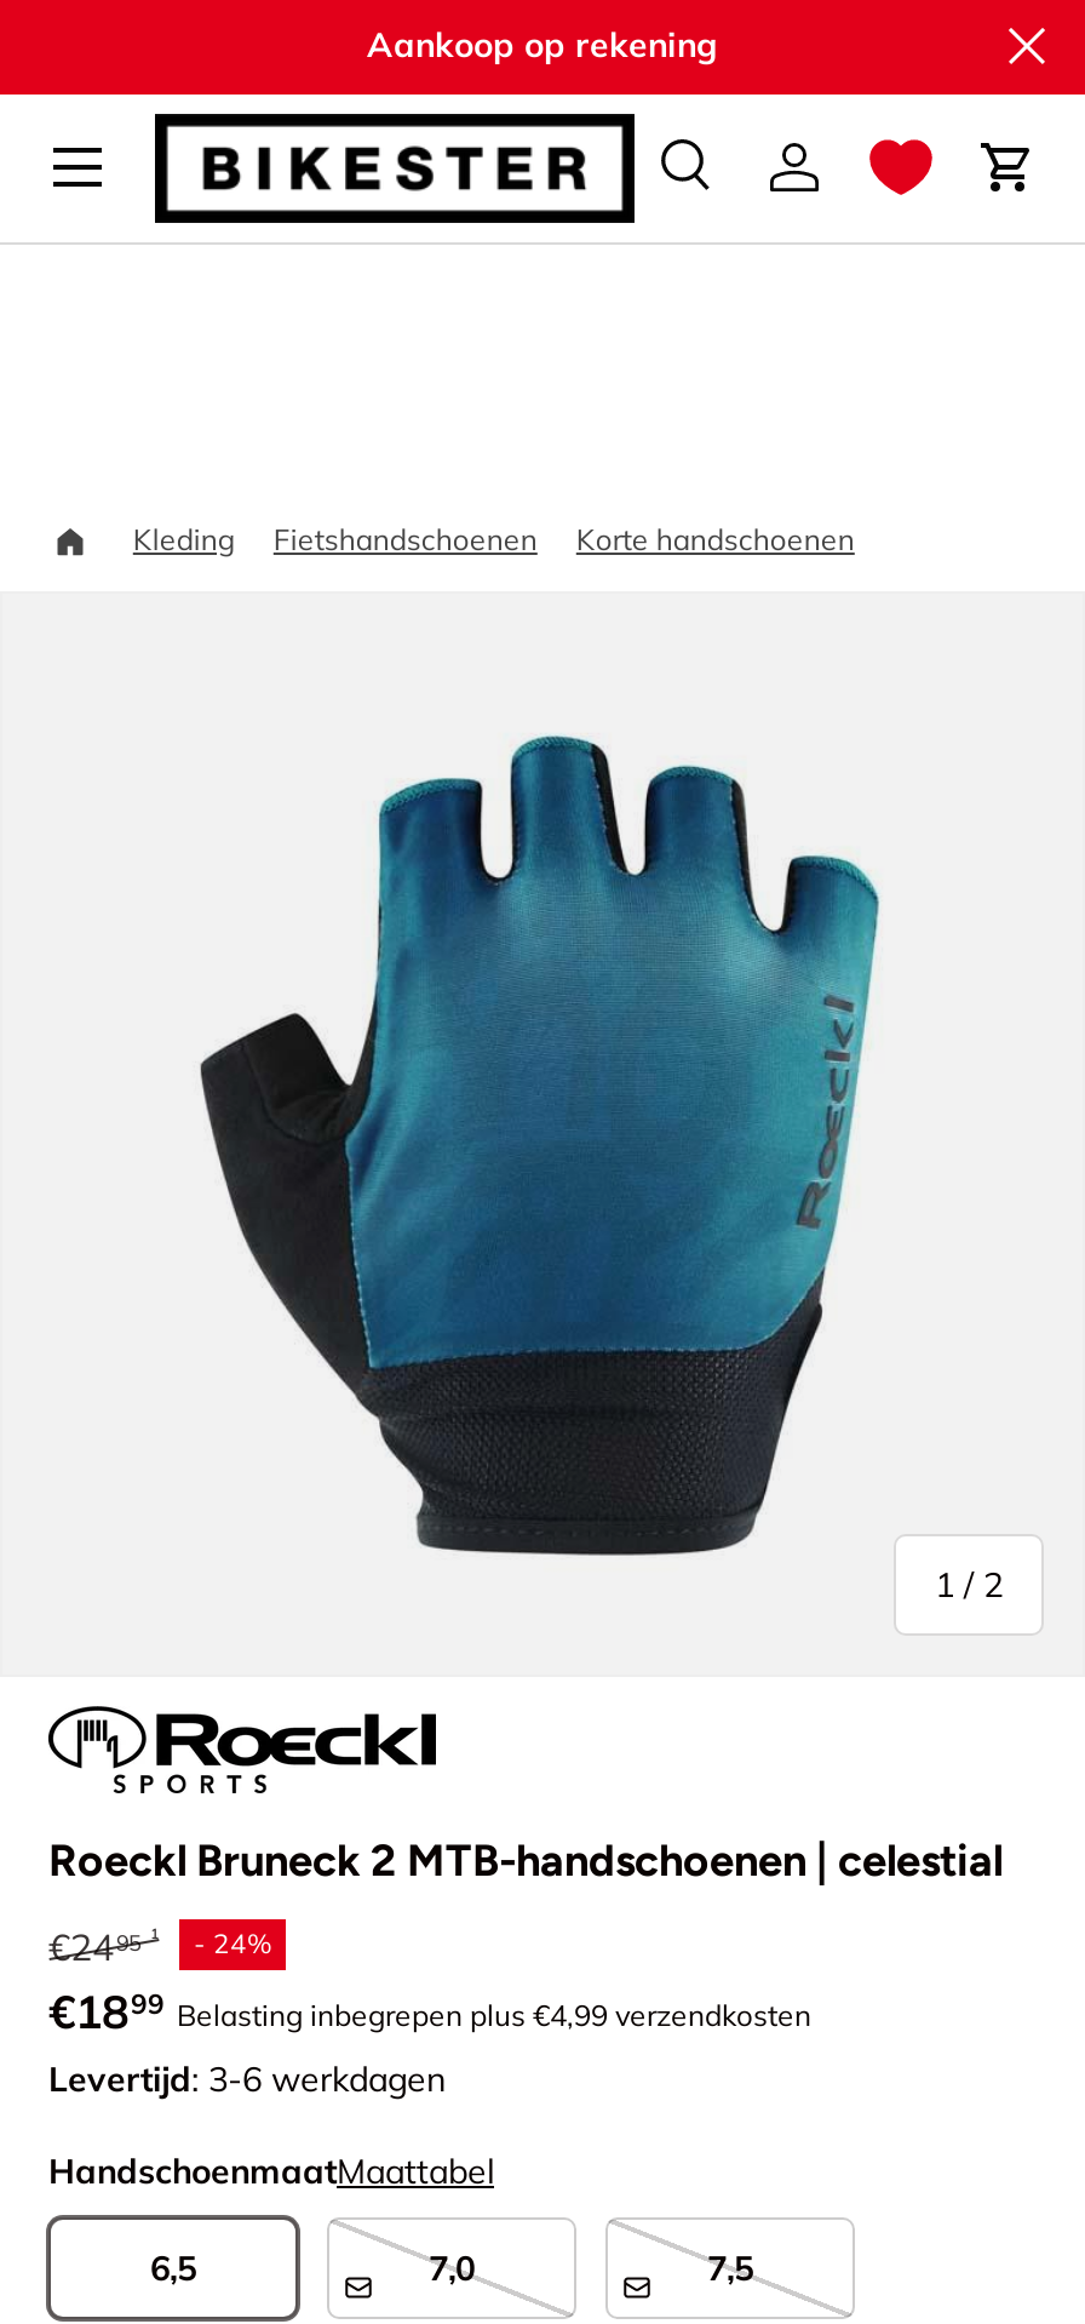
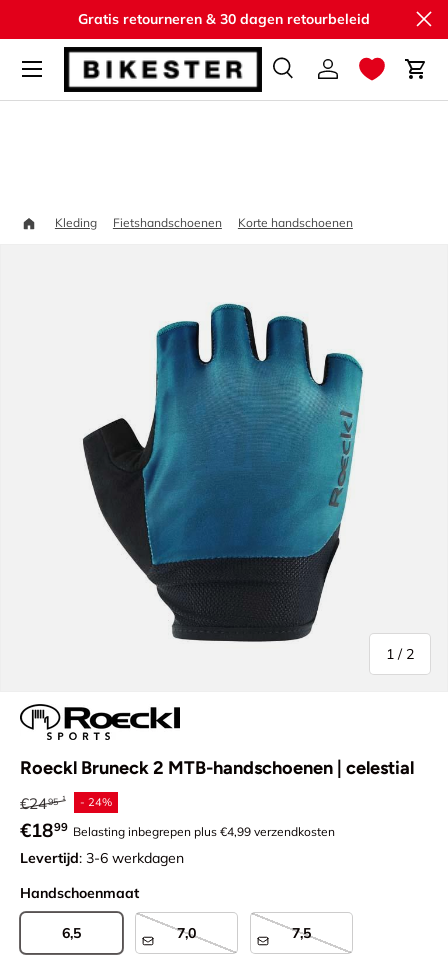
- Aankoop op rekening
+ Gratis retourneren & 30 dagen retourbeleid

- HandschoenmaatMaattabel
+ Handschoenmaat
